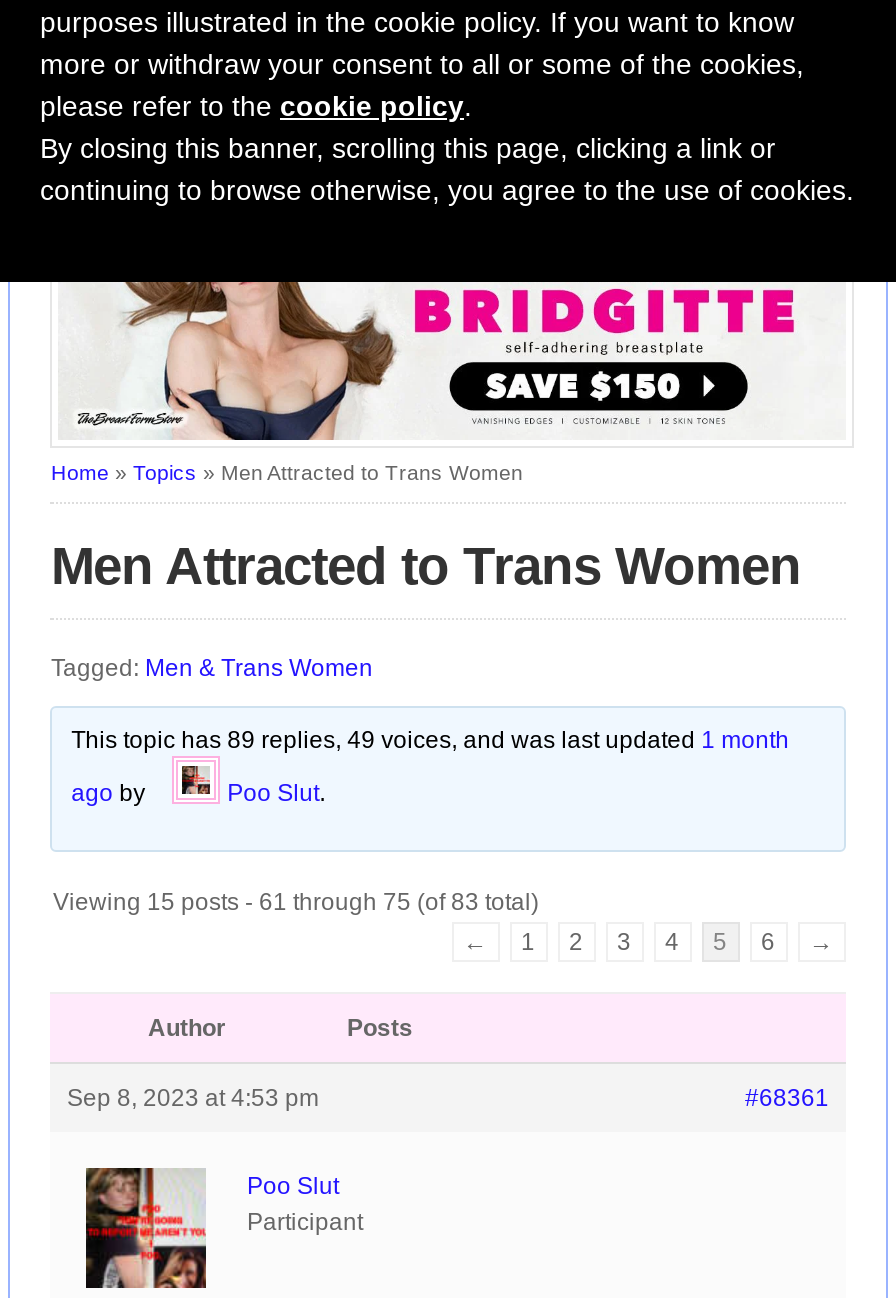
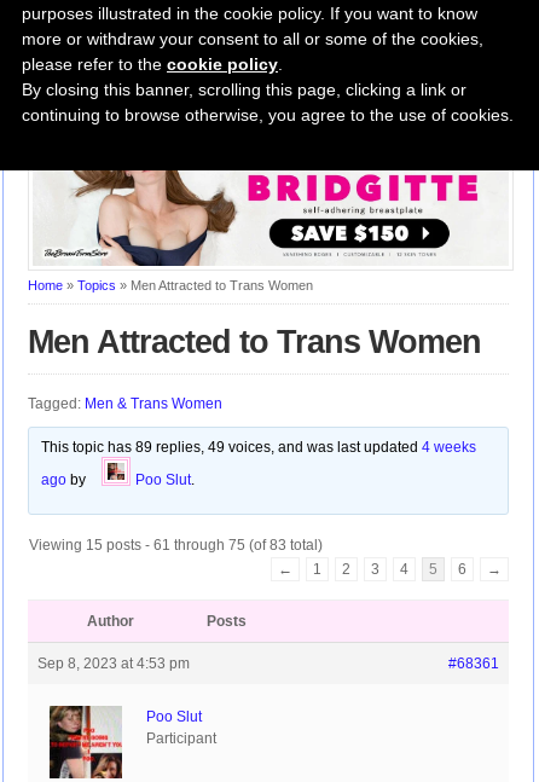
- This topic has 89 replies, 49 voices, and was last updated 1 month
+ This topic has 89 replies, 49 voices, and was last updated 4 weeks
